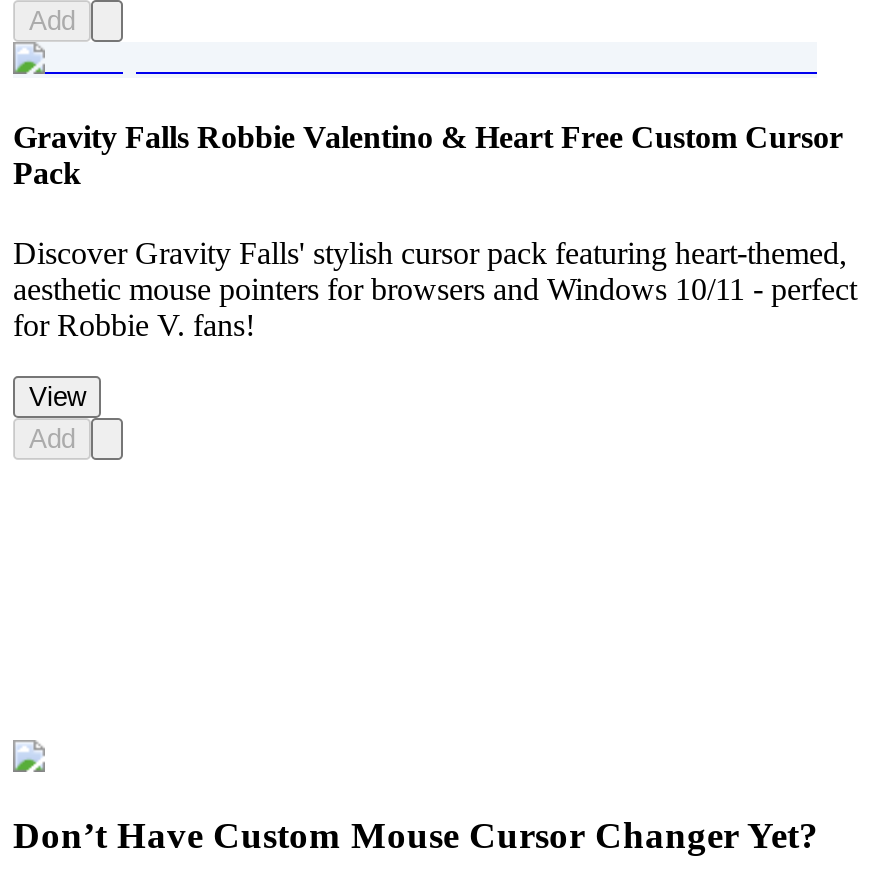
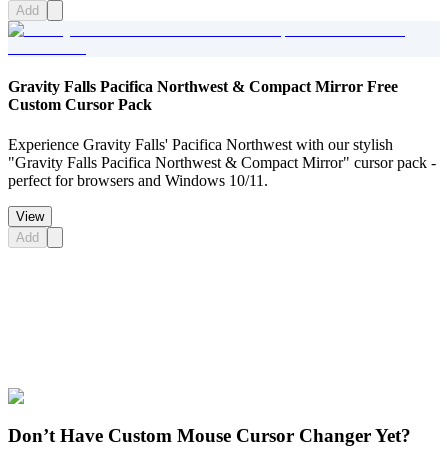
- Gravity Falls Robbie Valentino & Heart Free Custom Cursor
- Pack
+ Gravity Falls Pacifica Northwest & Compact Mirror Free
+ Custom Cursor Pack

- Discover Gravity Falls' stylish cursor pack featuring heart-themed,
- aesthetic mouse pointers for browsers and Windows 10/11 - perfect
- for Robbie V. fans!
+ Experience Gravity Falls' Pacifica Northwest with our stylish
+ "Gravity Falls Pacifica Northwest & Compact Mirror" cursor pack -
+ perfect for browsers and Windows 10/11.
